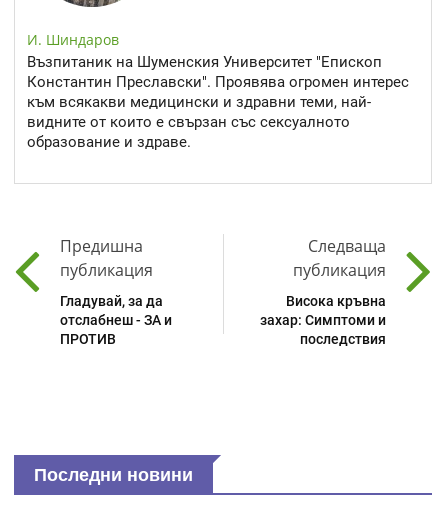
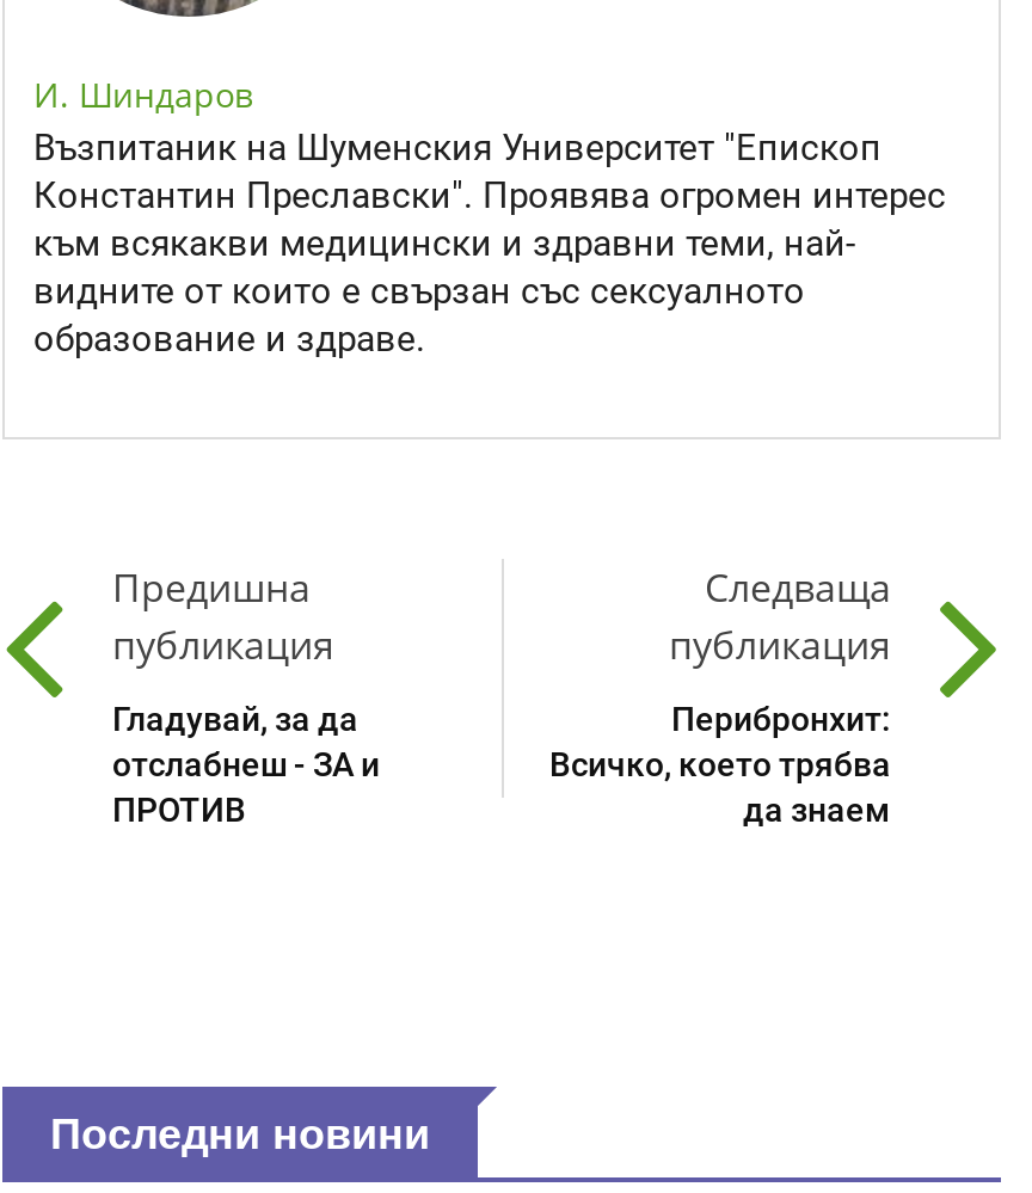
- Висока кръвна
- захар: Симптоми и
- последствия
+ Перибронхит:
+ Всичко, което трябва
+ да знаем
